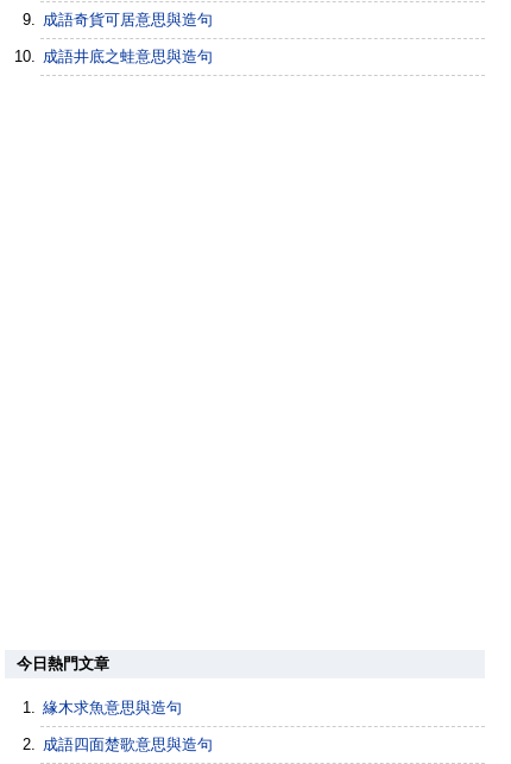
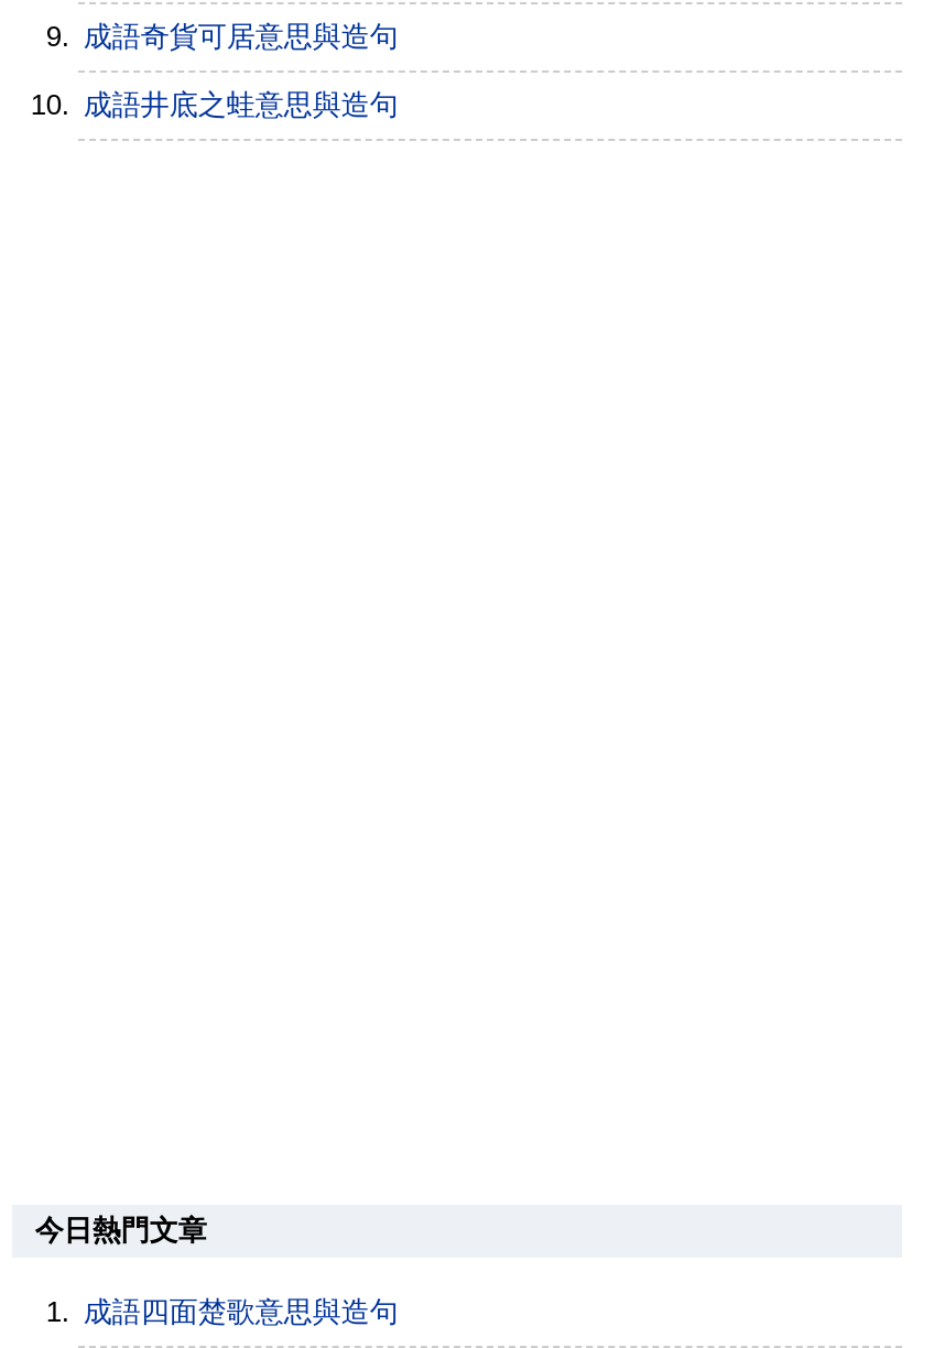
- 緣木求魚意思與造句
